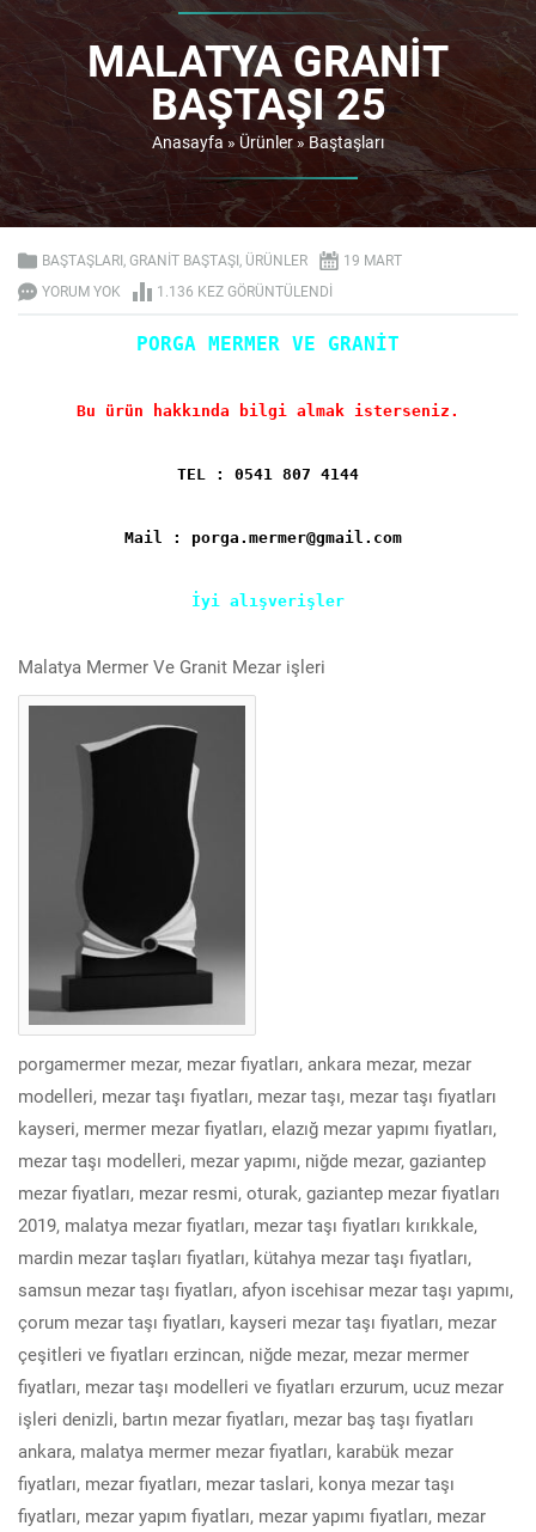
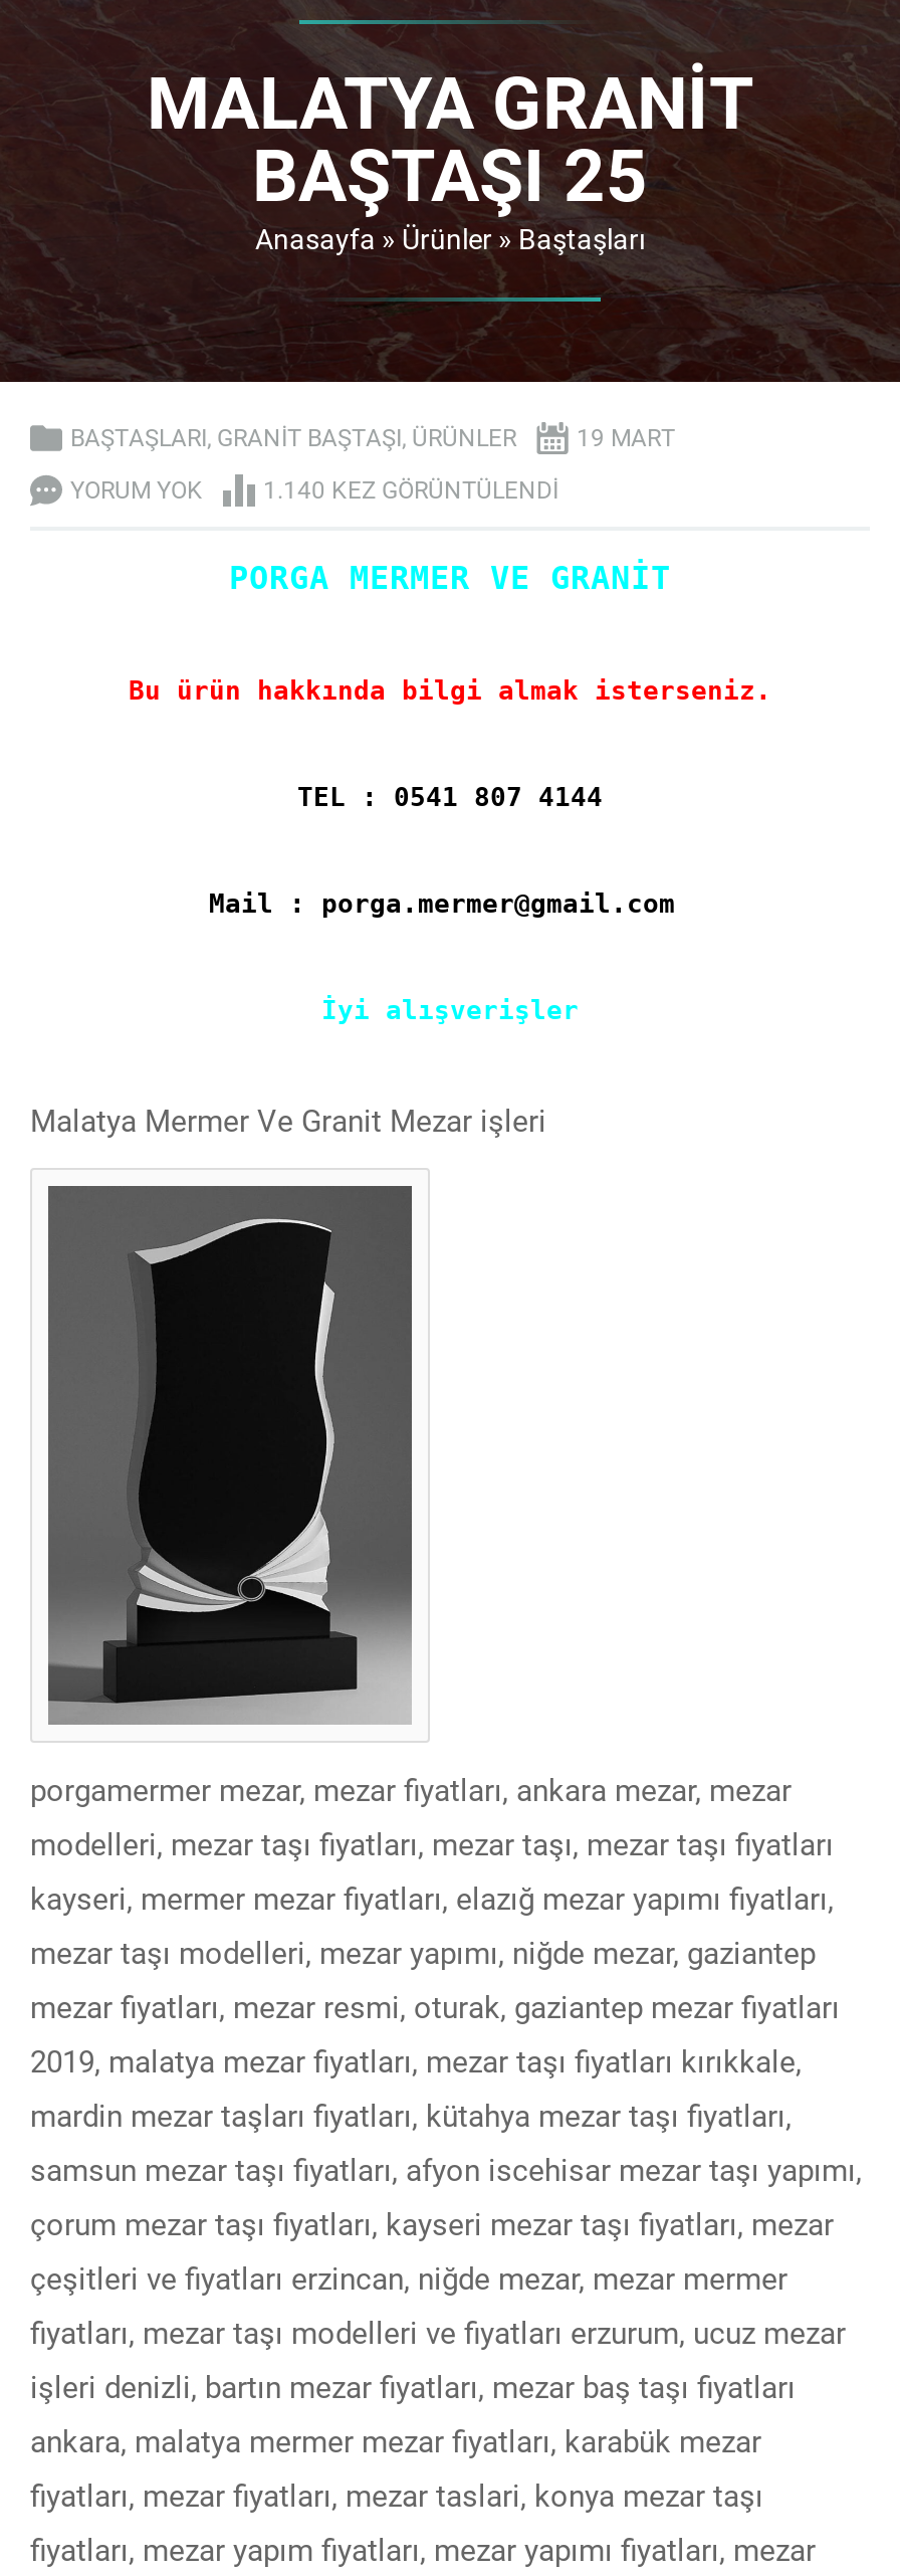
- 1.136 KEZ GÖRÜNTÜLENDI
+ 1.140 KEZ GÖRÜNTÜLENDI
